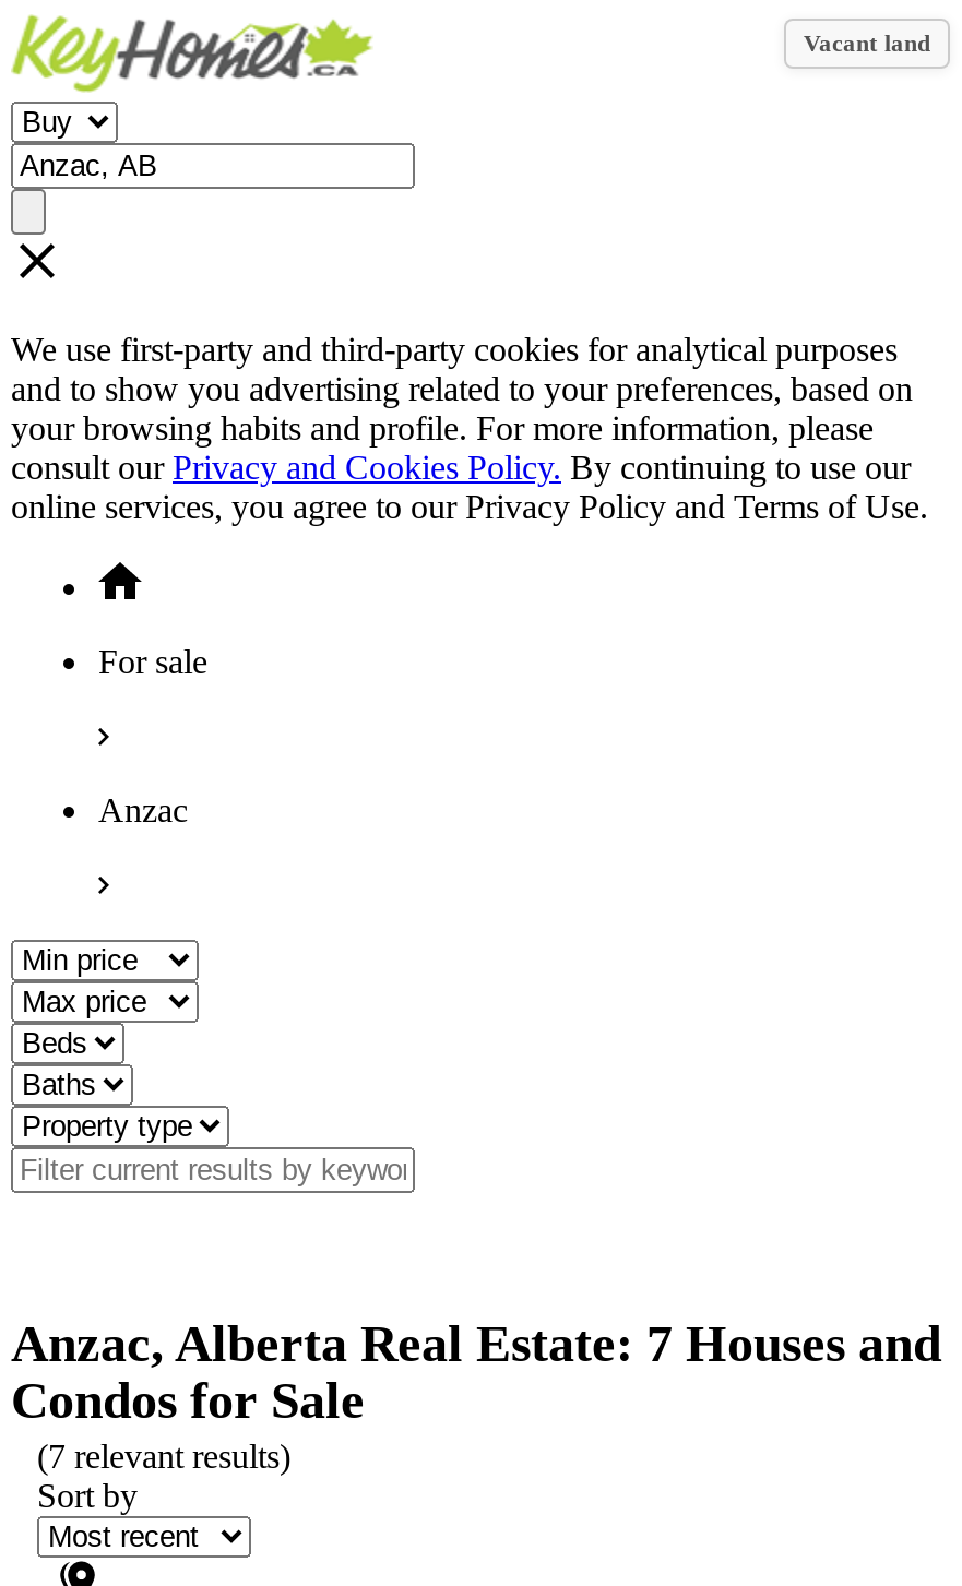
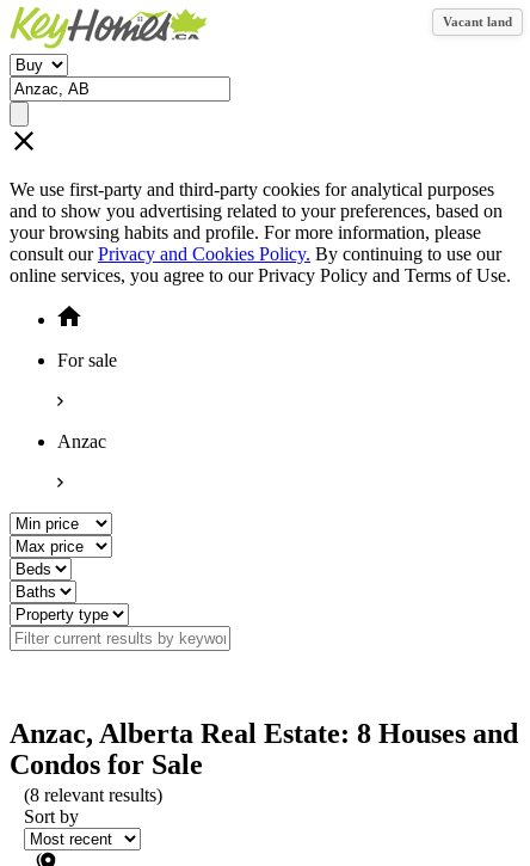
- Anzac, Alberta Real Estate: 7 Houses and
+ Anzac, Alberta Real Estate: 8 Houses and

- (7 relevant results)
+ (8 relevant results)
